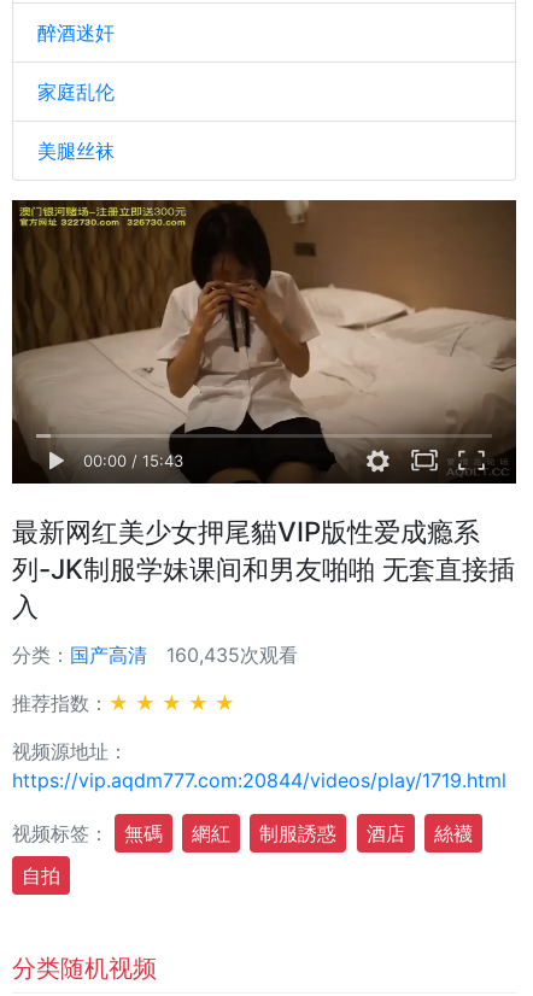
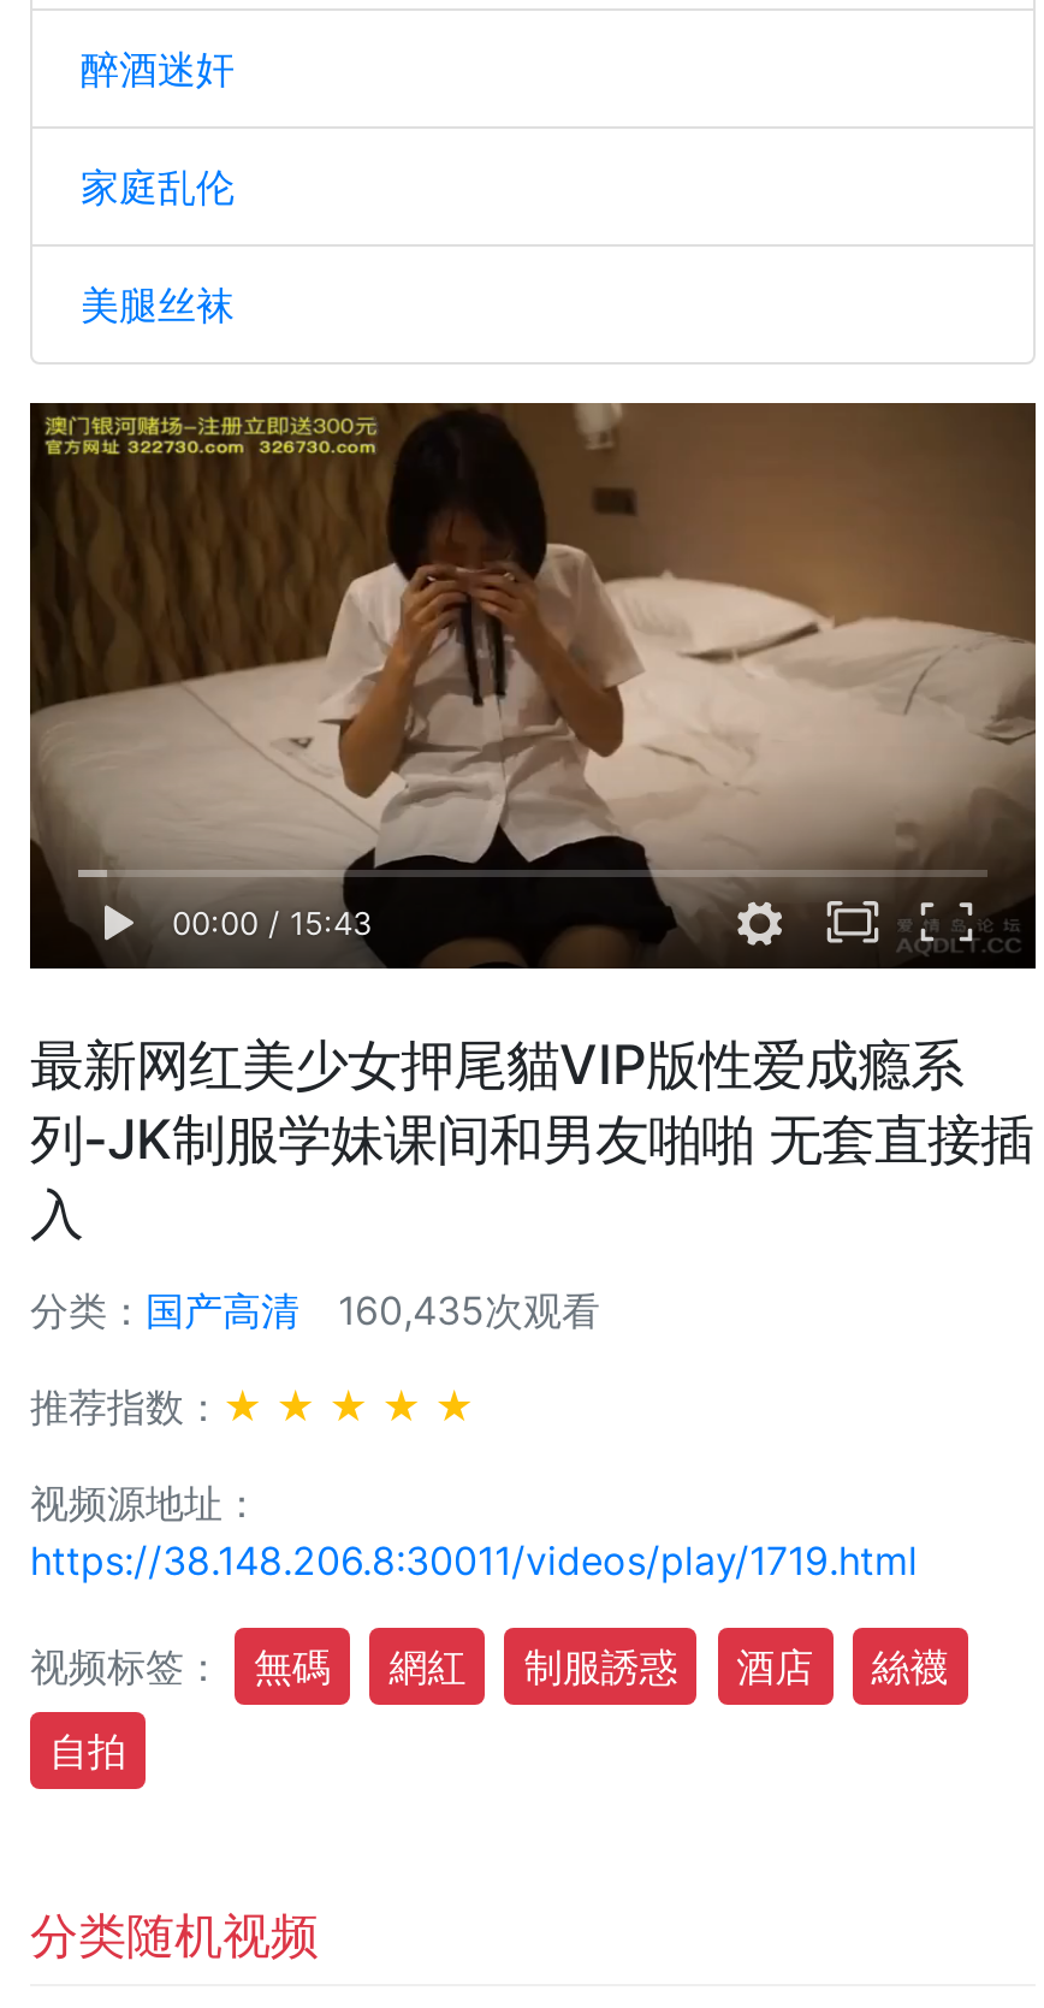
- https://vip.aqdm777.com:20844/videos/play/1719.html
+ https://38.148.206.8:30011/videos/play/1719.html
